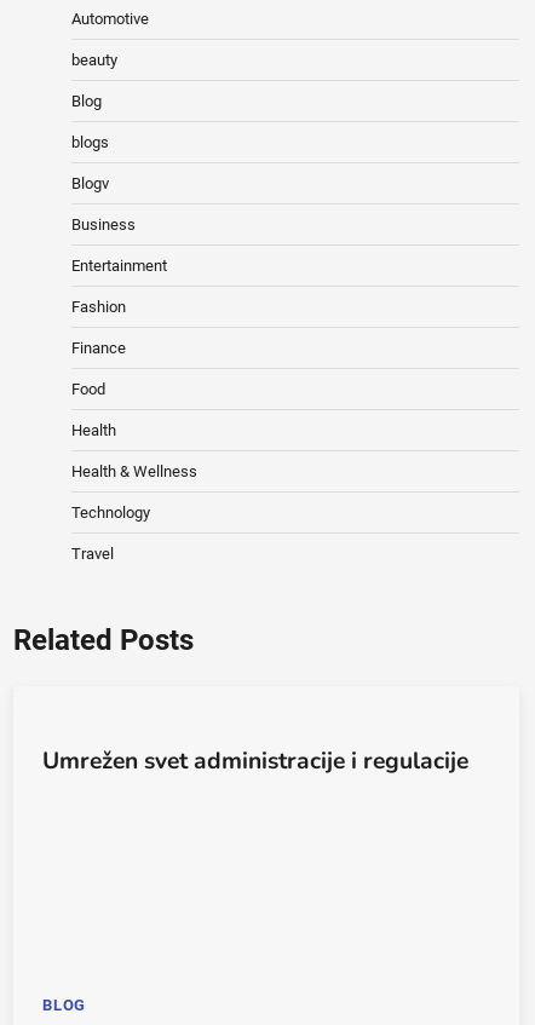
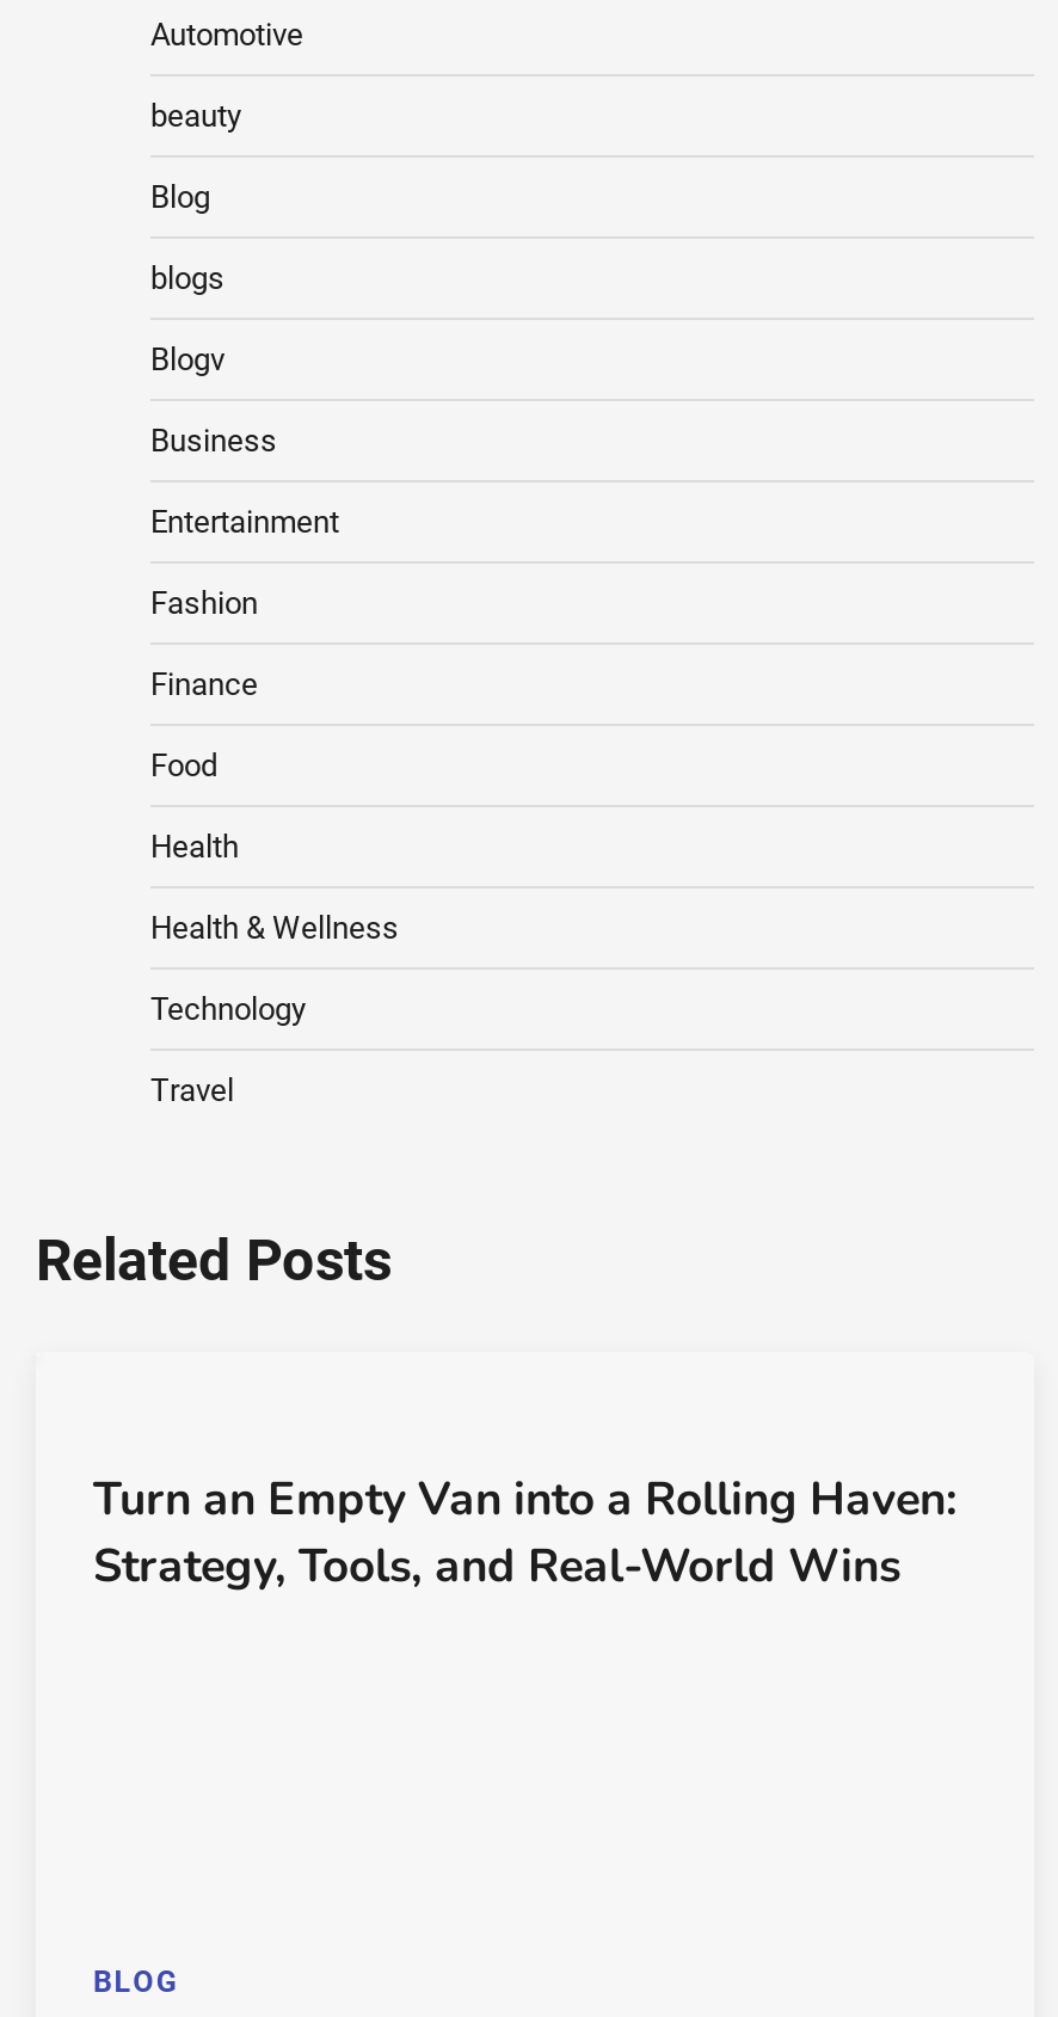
- Umrežen svet administracije i regulacije
+ Turn an Empty Van into a Rolling Haven:
+ Strategy, Tools, and Real-World Wins
